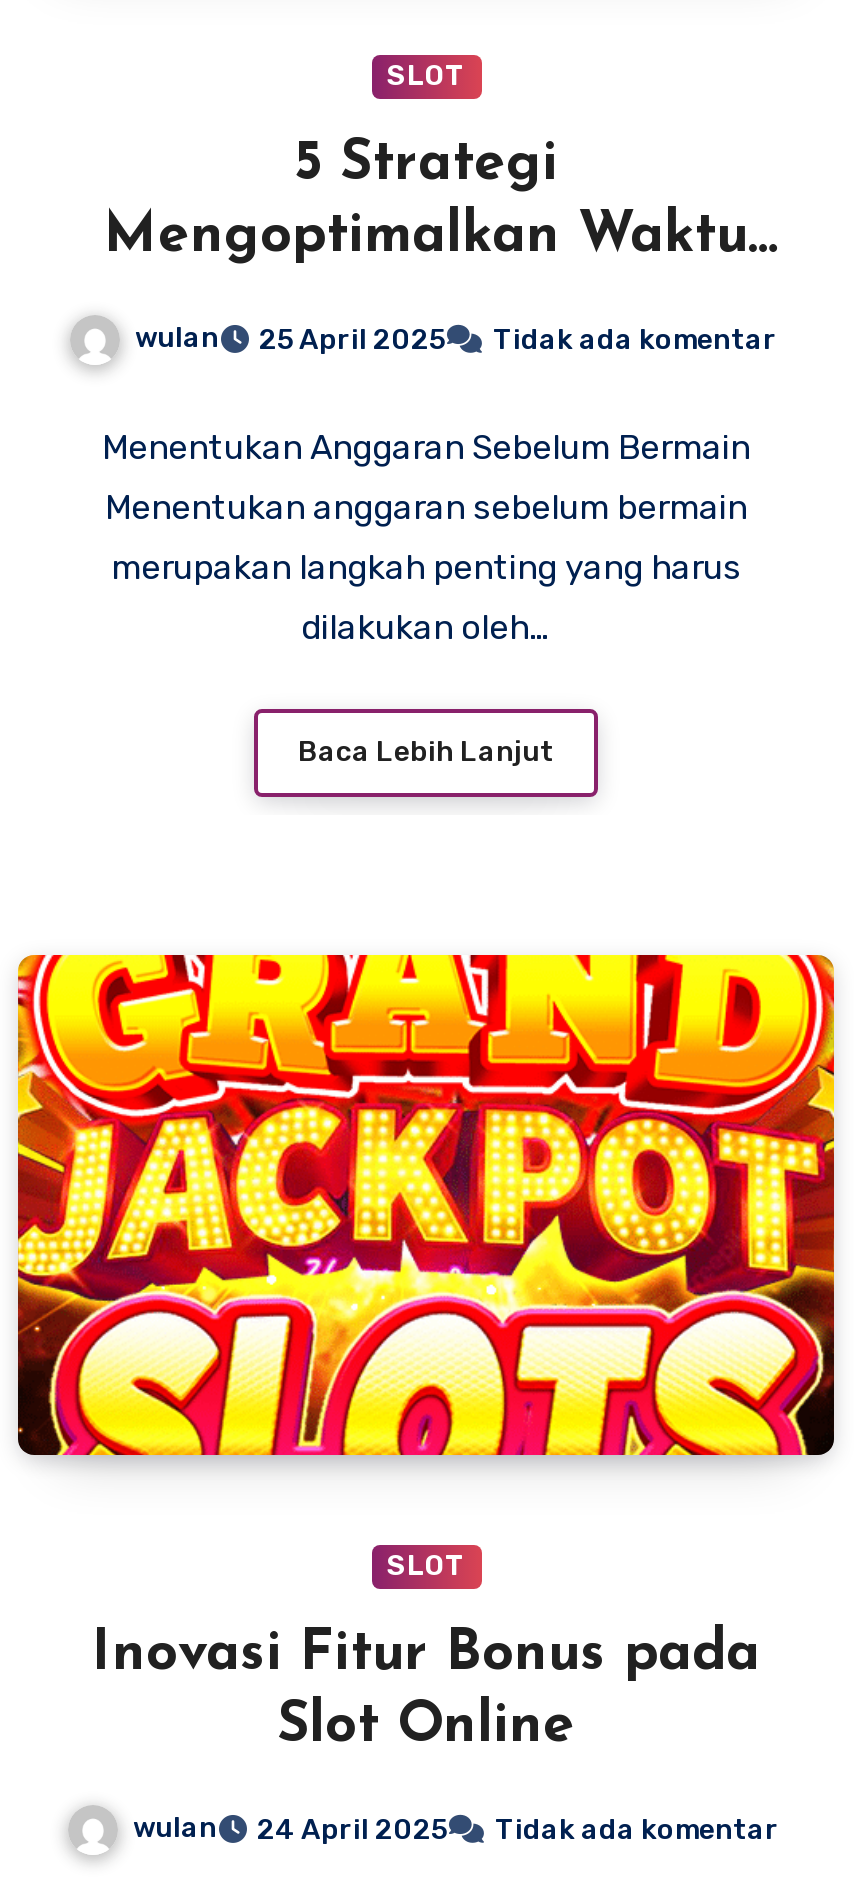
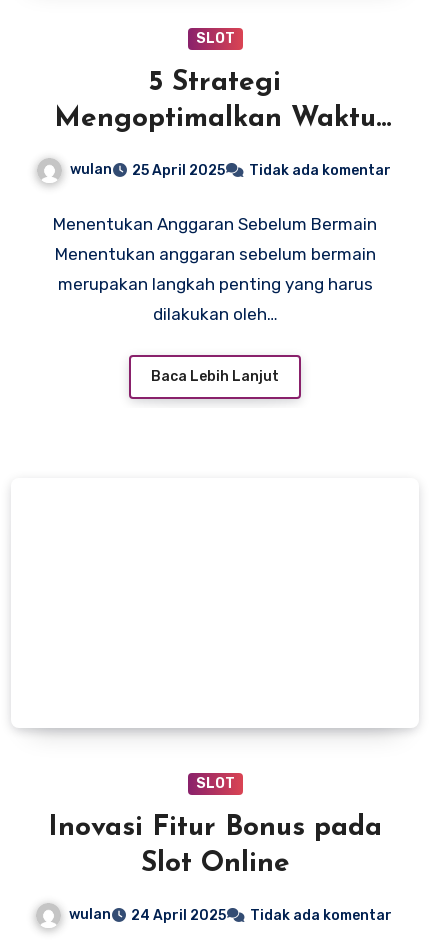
- [image]
